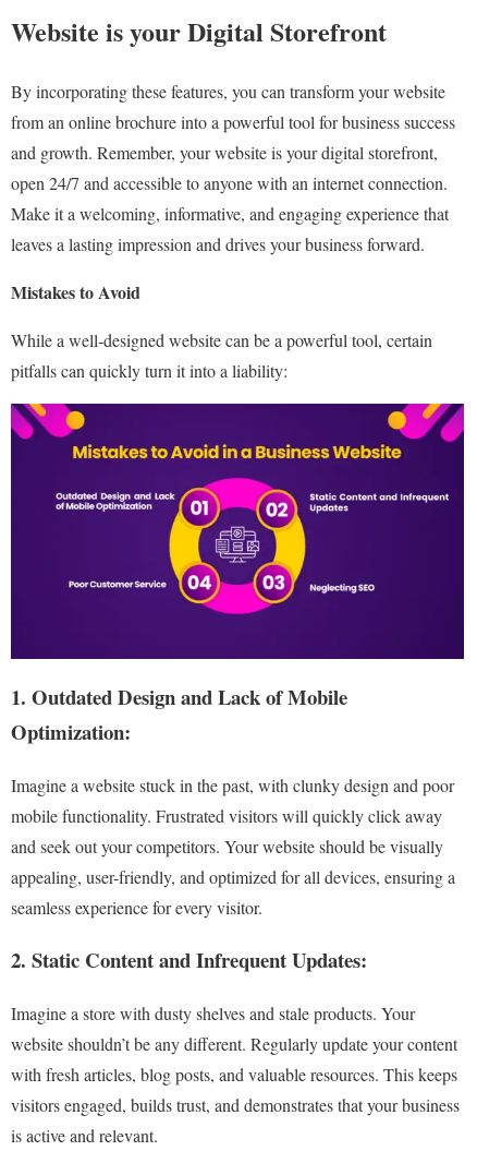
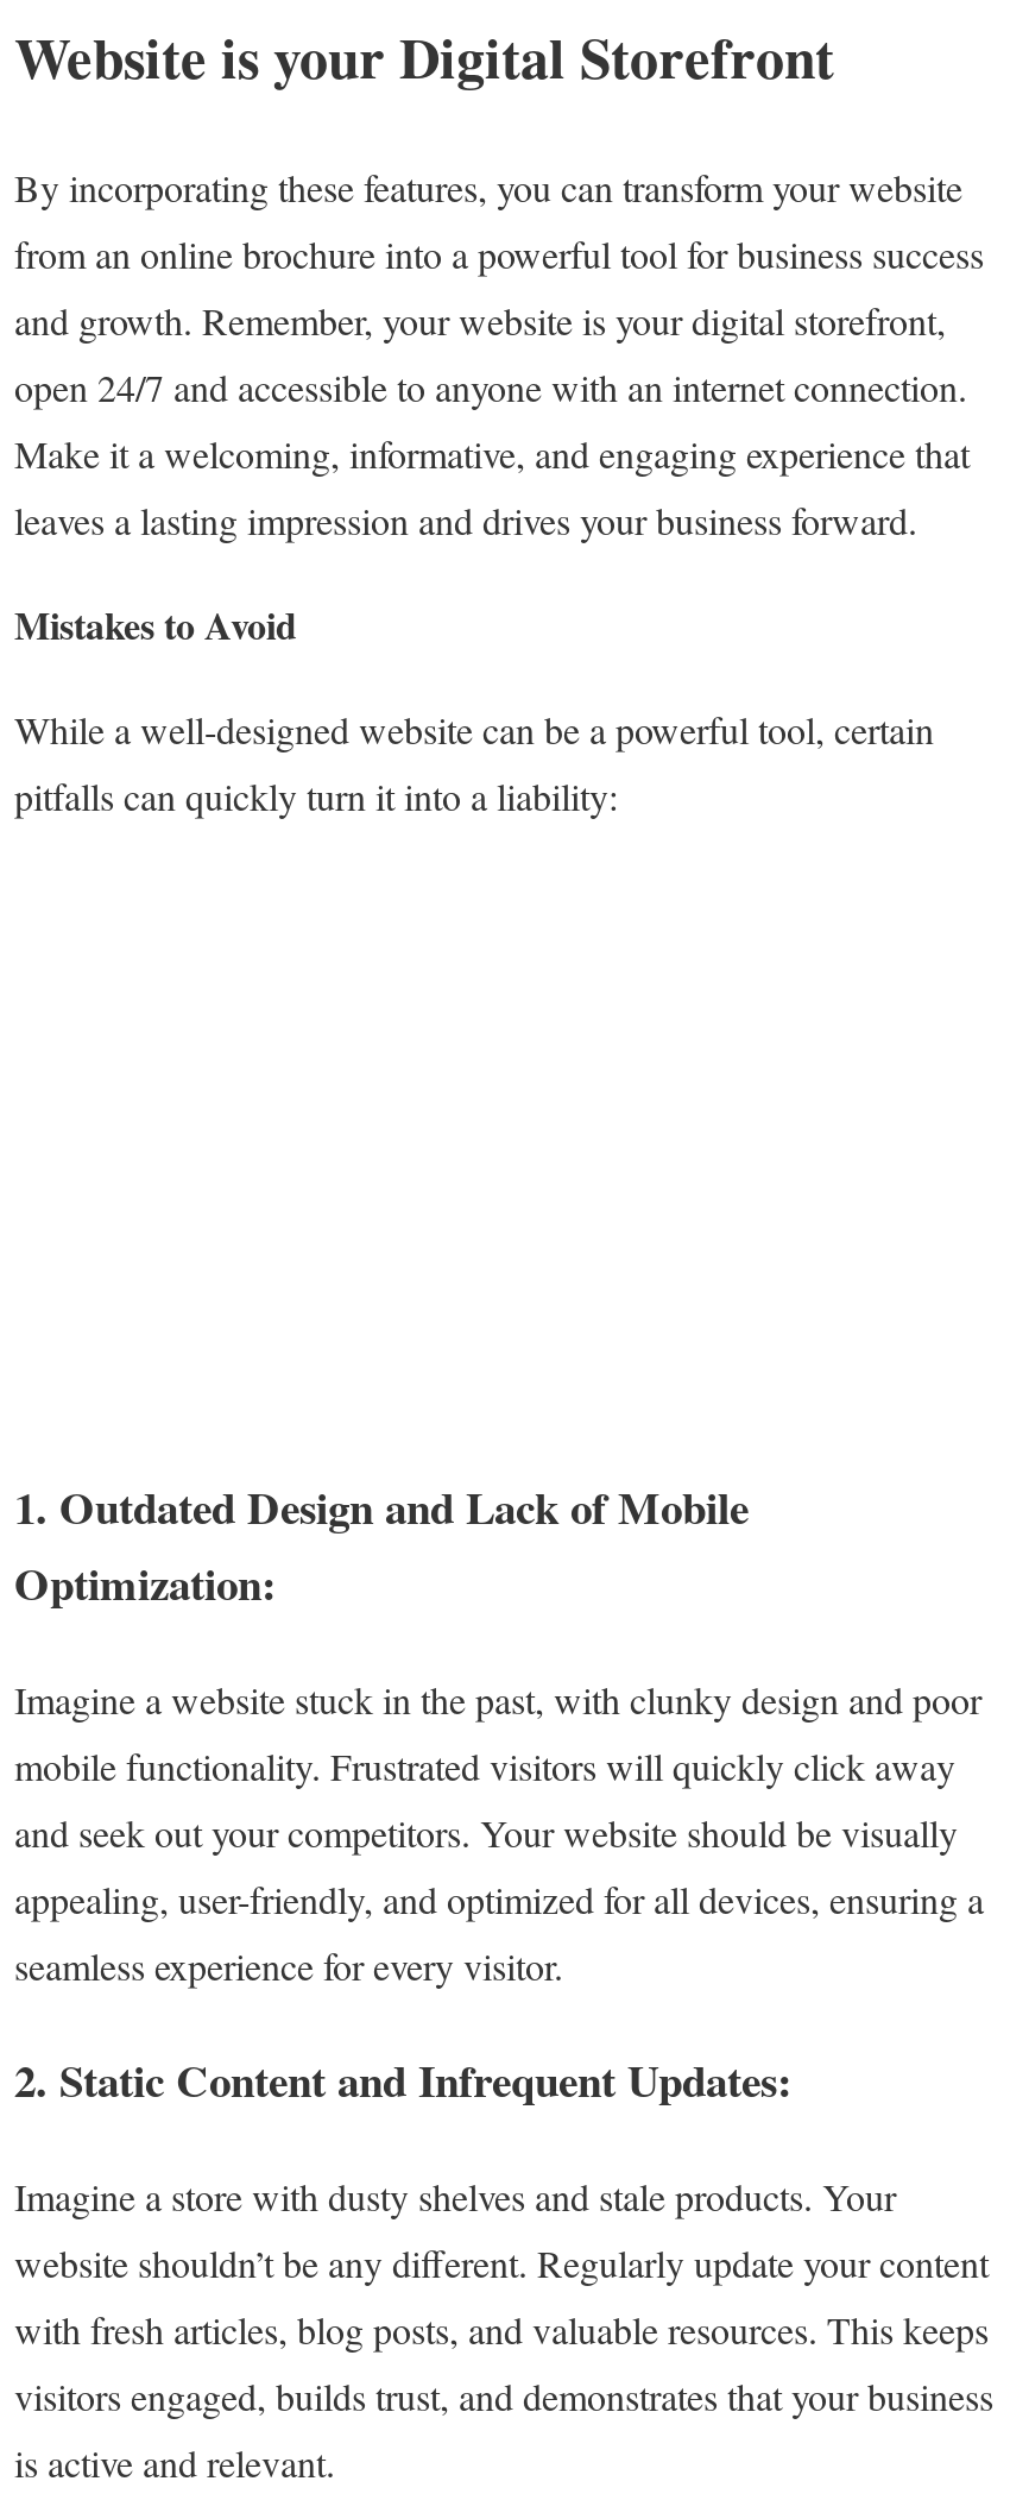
- [image]
